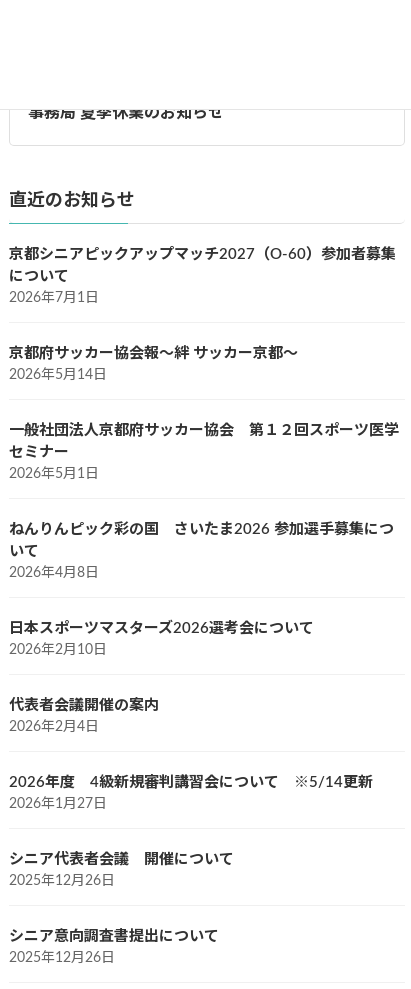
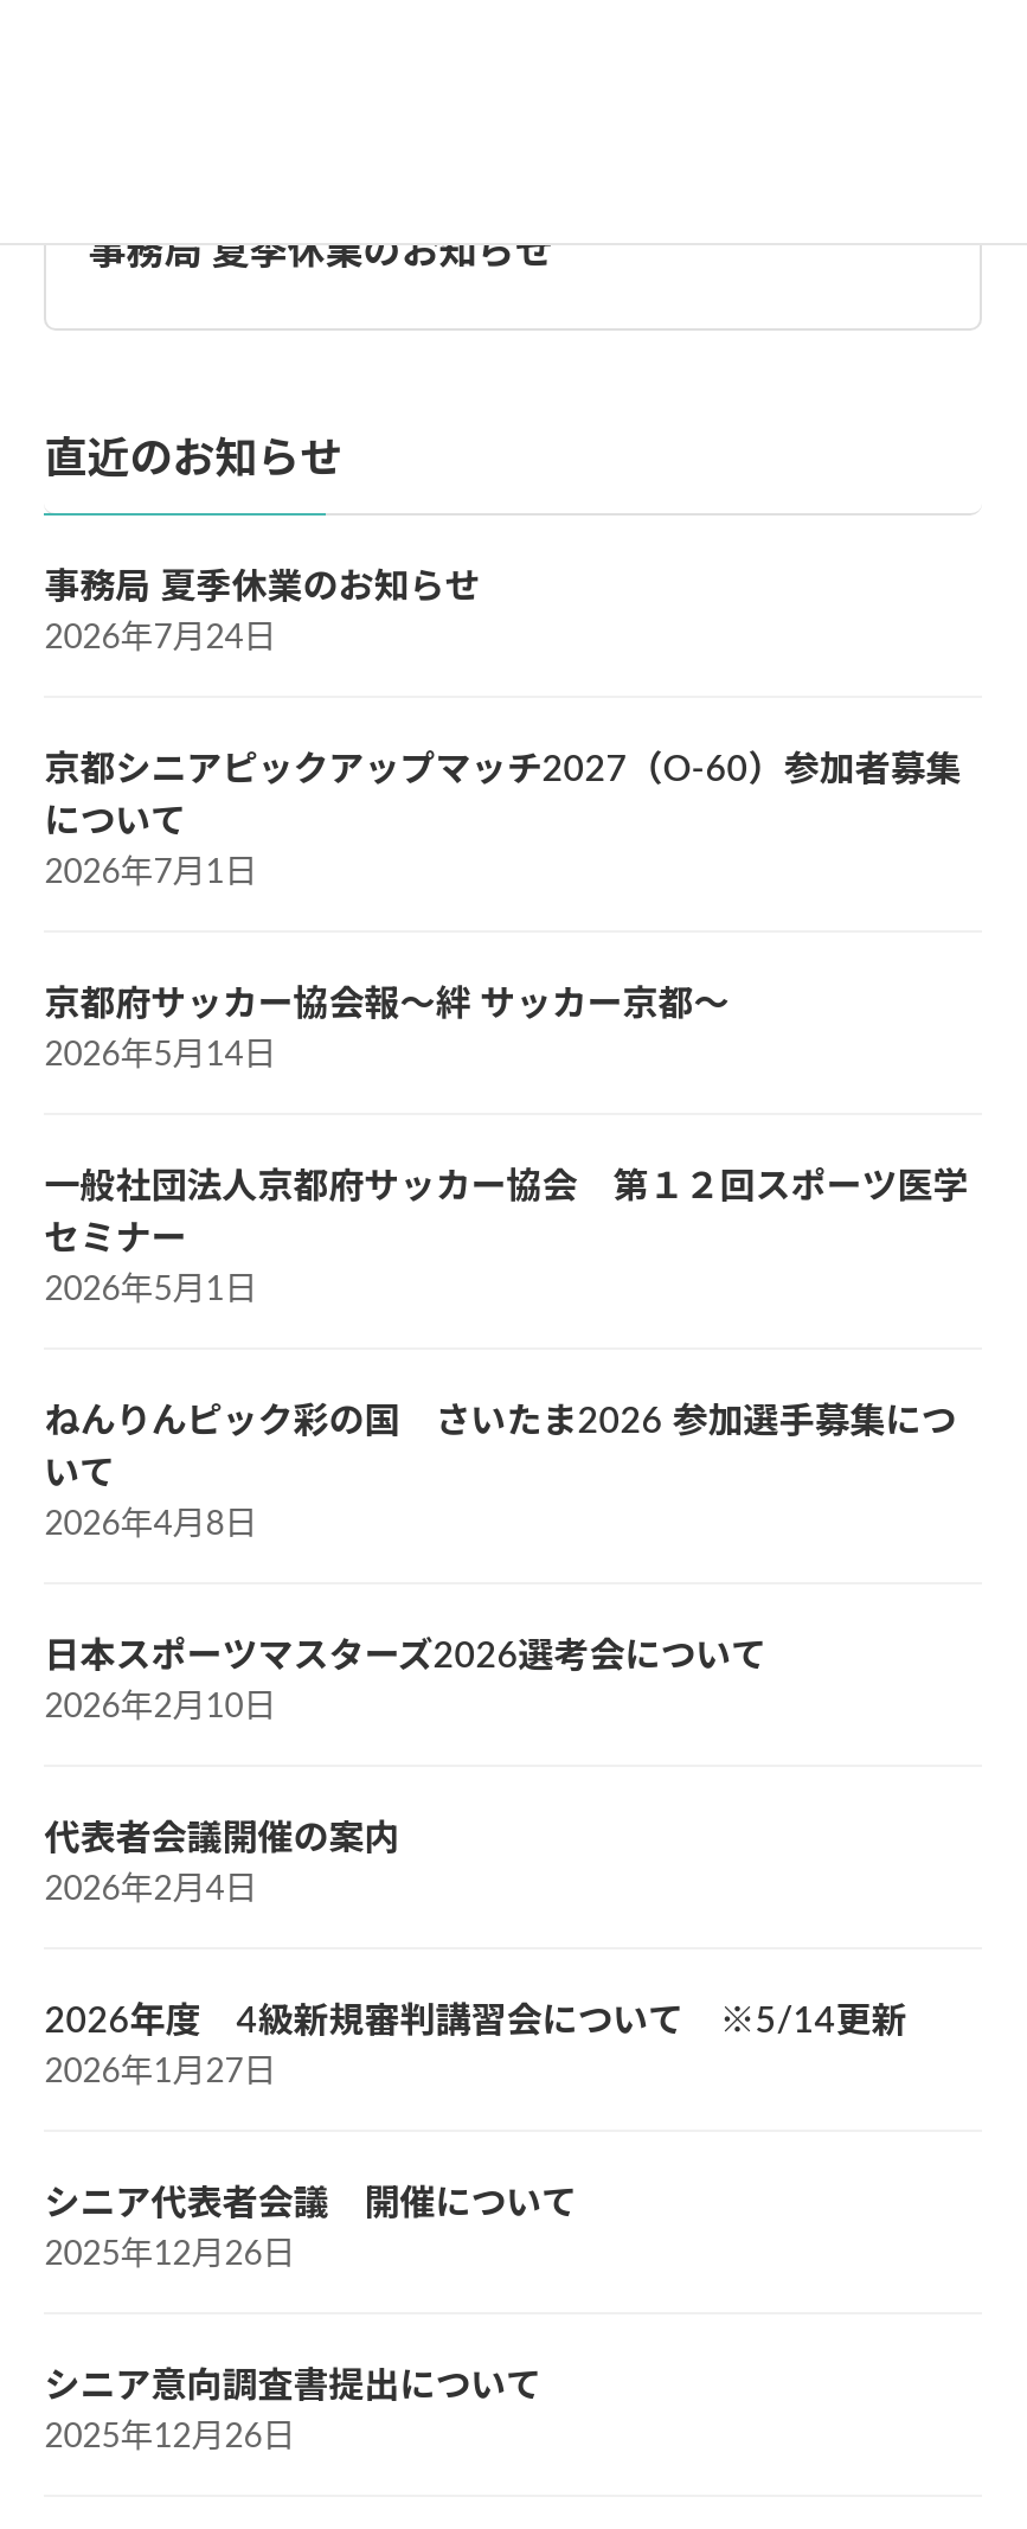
+ 事務局 夏季休業のお知らせ
+ 2026年7月24日
